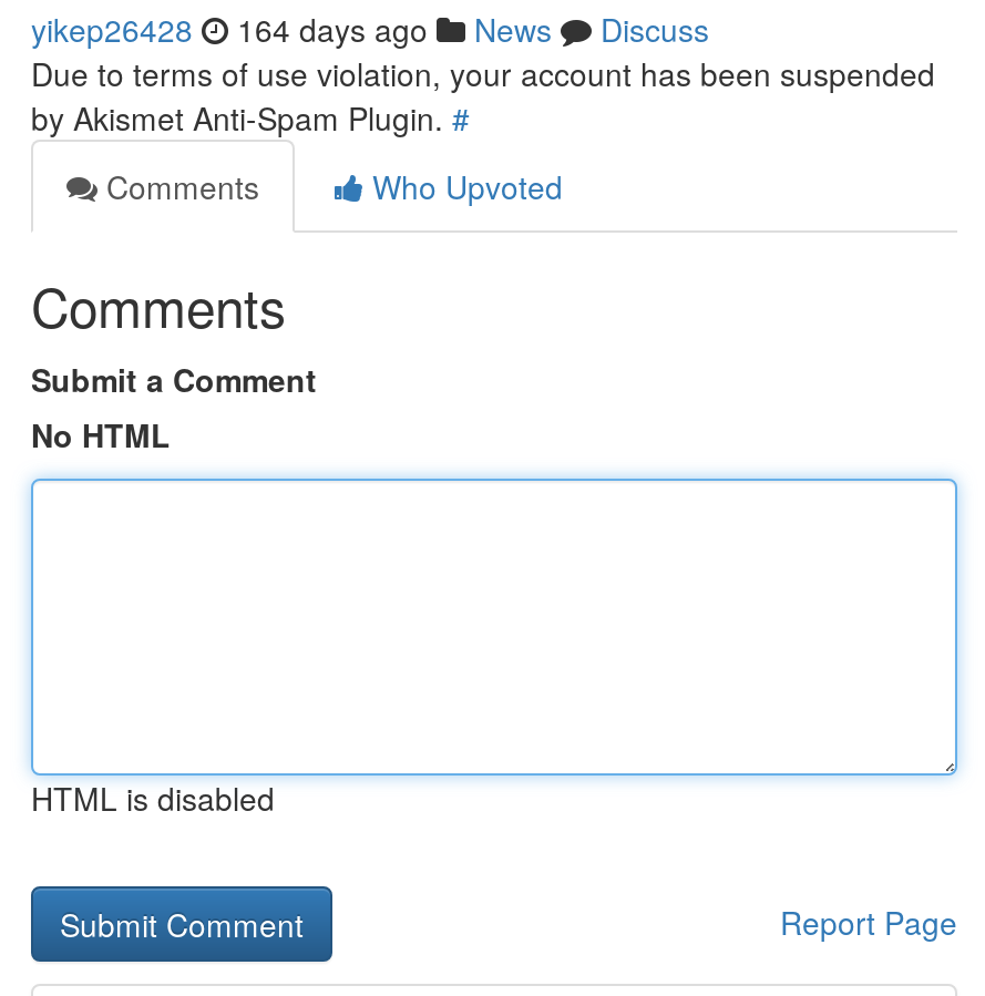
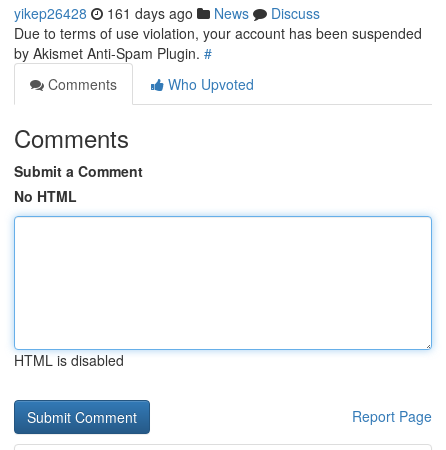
- yikep26428 164 days ago News Discuss
+ yikep26428 161 days ago News Discuss
